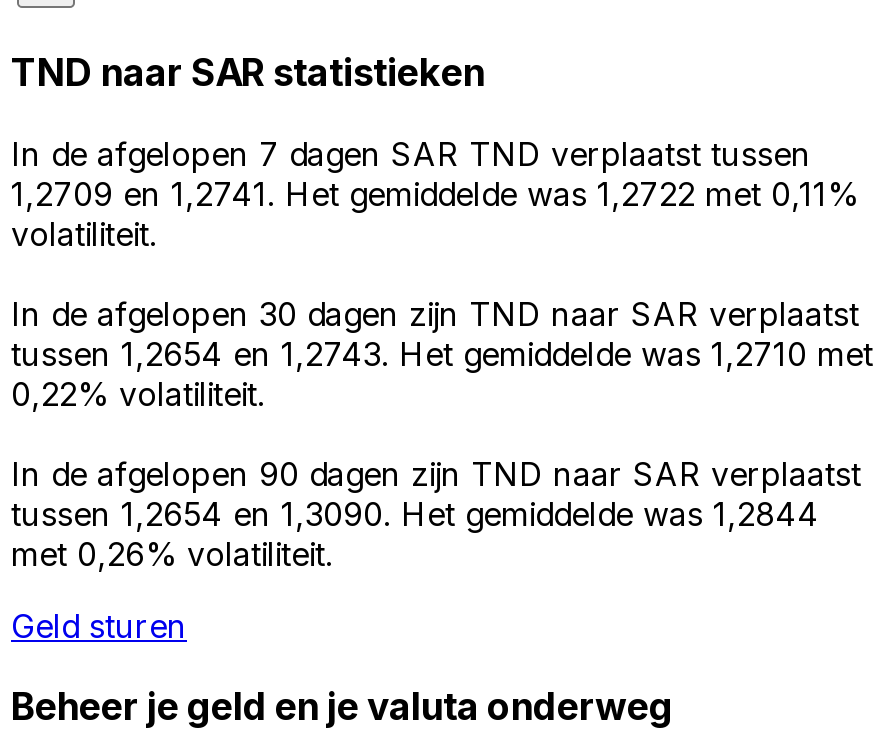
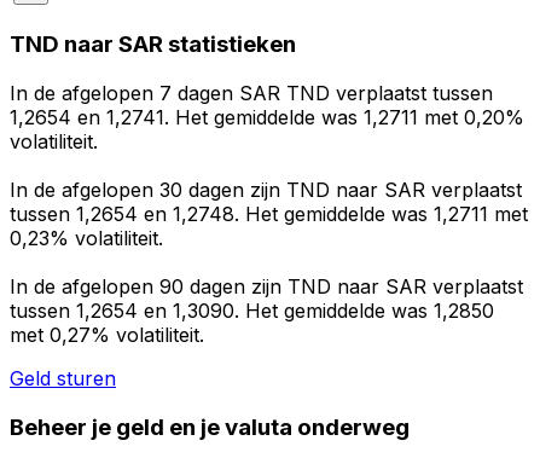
- 1,2709 en 1,2741. Het gemiddelde was 1,2722 met 0,11%
+ 1,2654 en 1,2741. Het gemiddelde was 1,2711 met 0,20%

- tussen 1,2654 en 1,2743. Het gemiddelde was 1,2710 met
+ tussen 1,2654 en 1,2748. Het gemiddelde was 1,2711 met

- 0,22% volatiliteit.
+ 0,23% volatiliteit.

- tussen 1,2654 en 1,3090. Het gemiddelde was 1,2844
+ tussen 1,2654 en 1,3090. Het gemiddelde was 1,2850

- met 0,26% volatiliteit.
+ met 0,27% volatiliteit.
